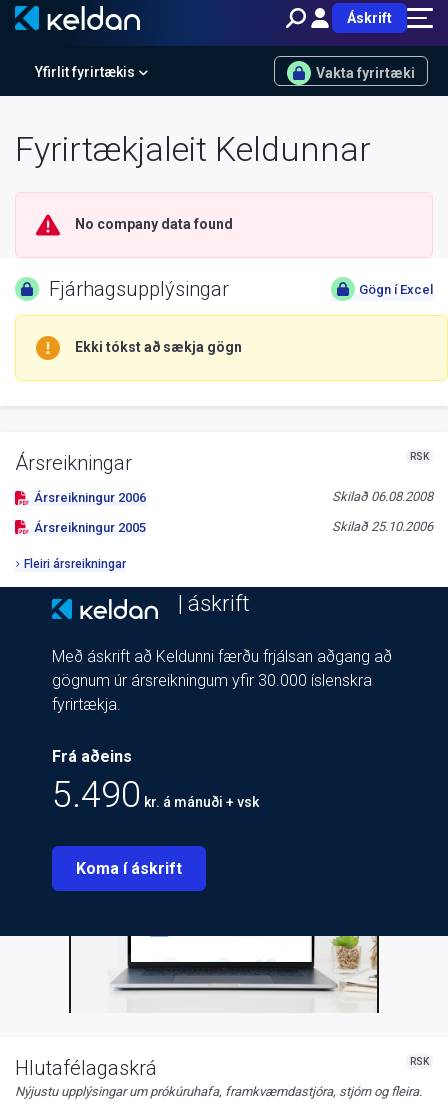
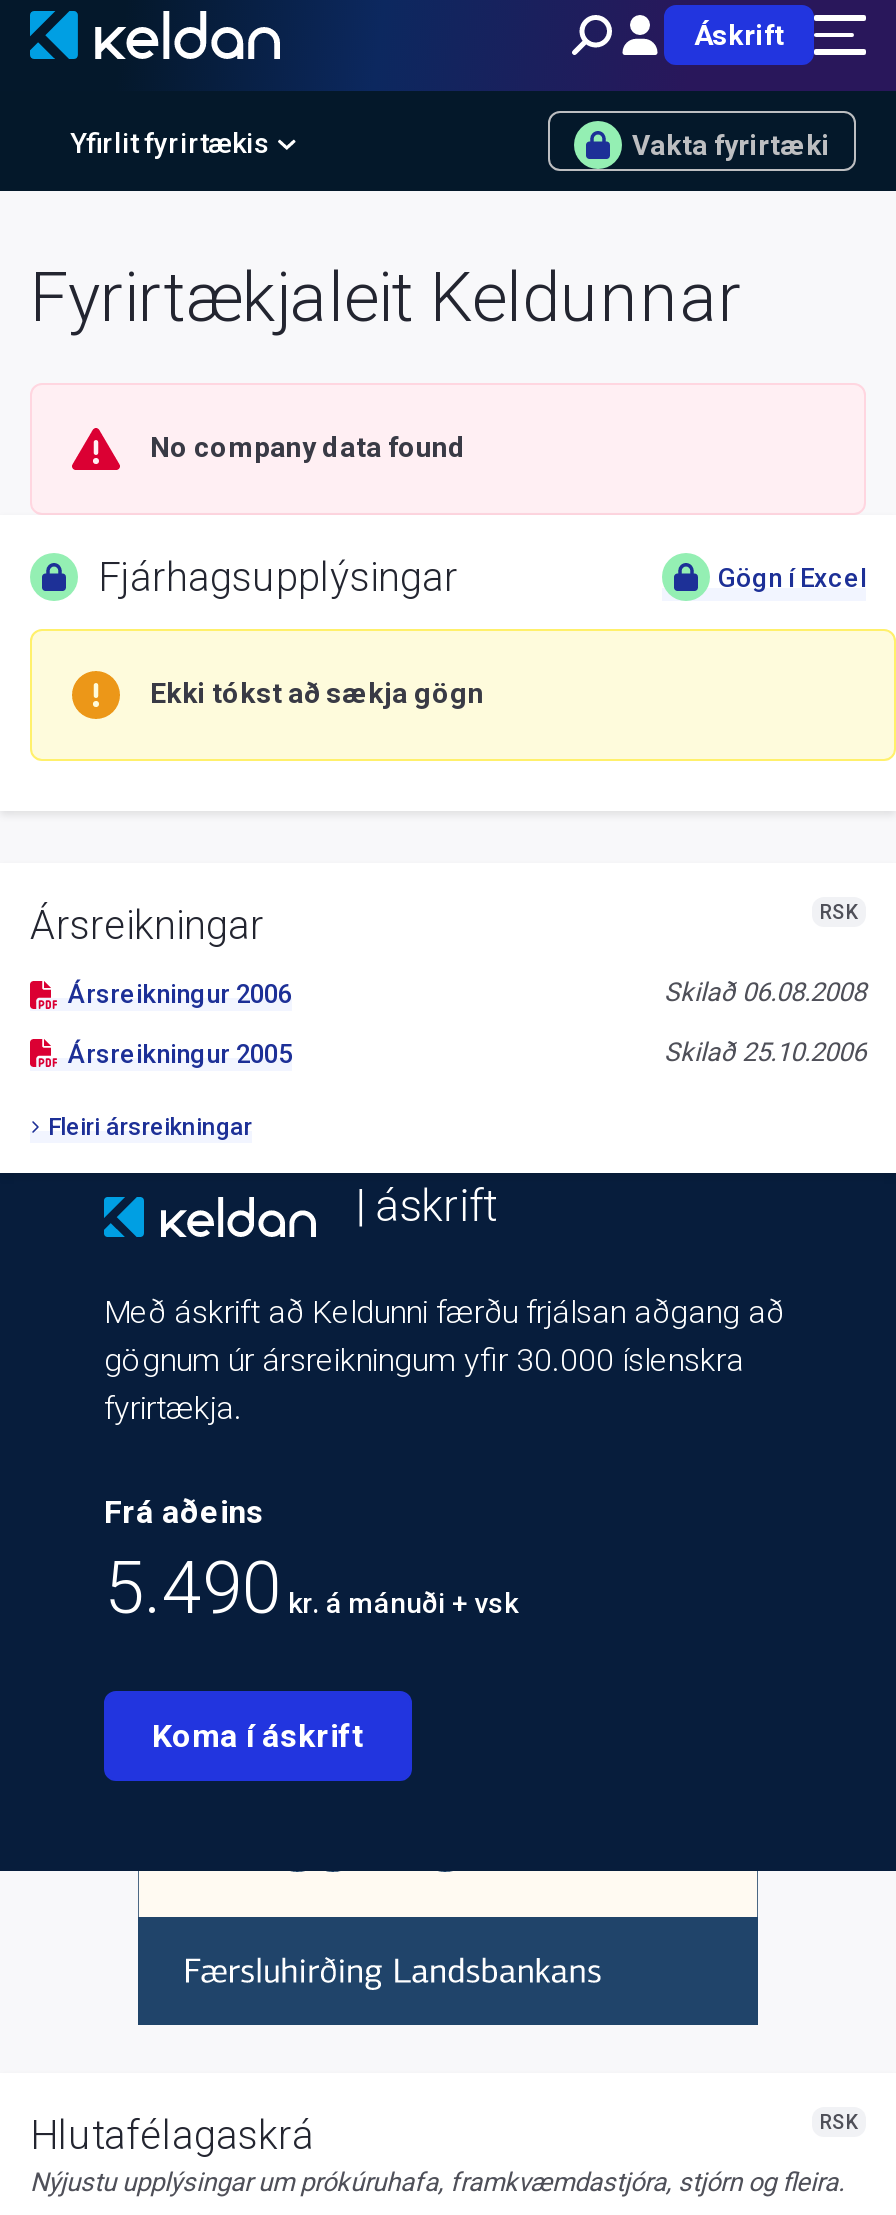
- [image]
+ [image]
